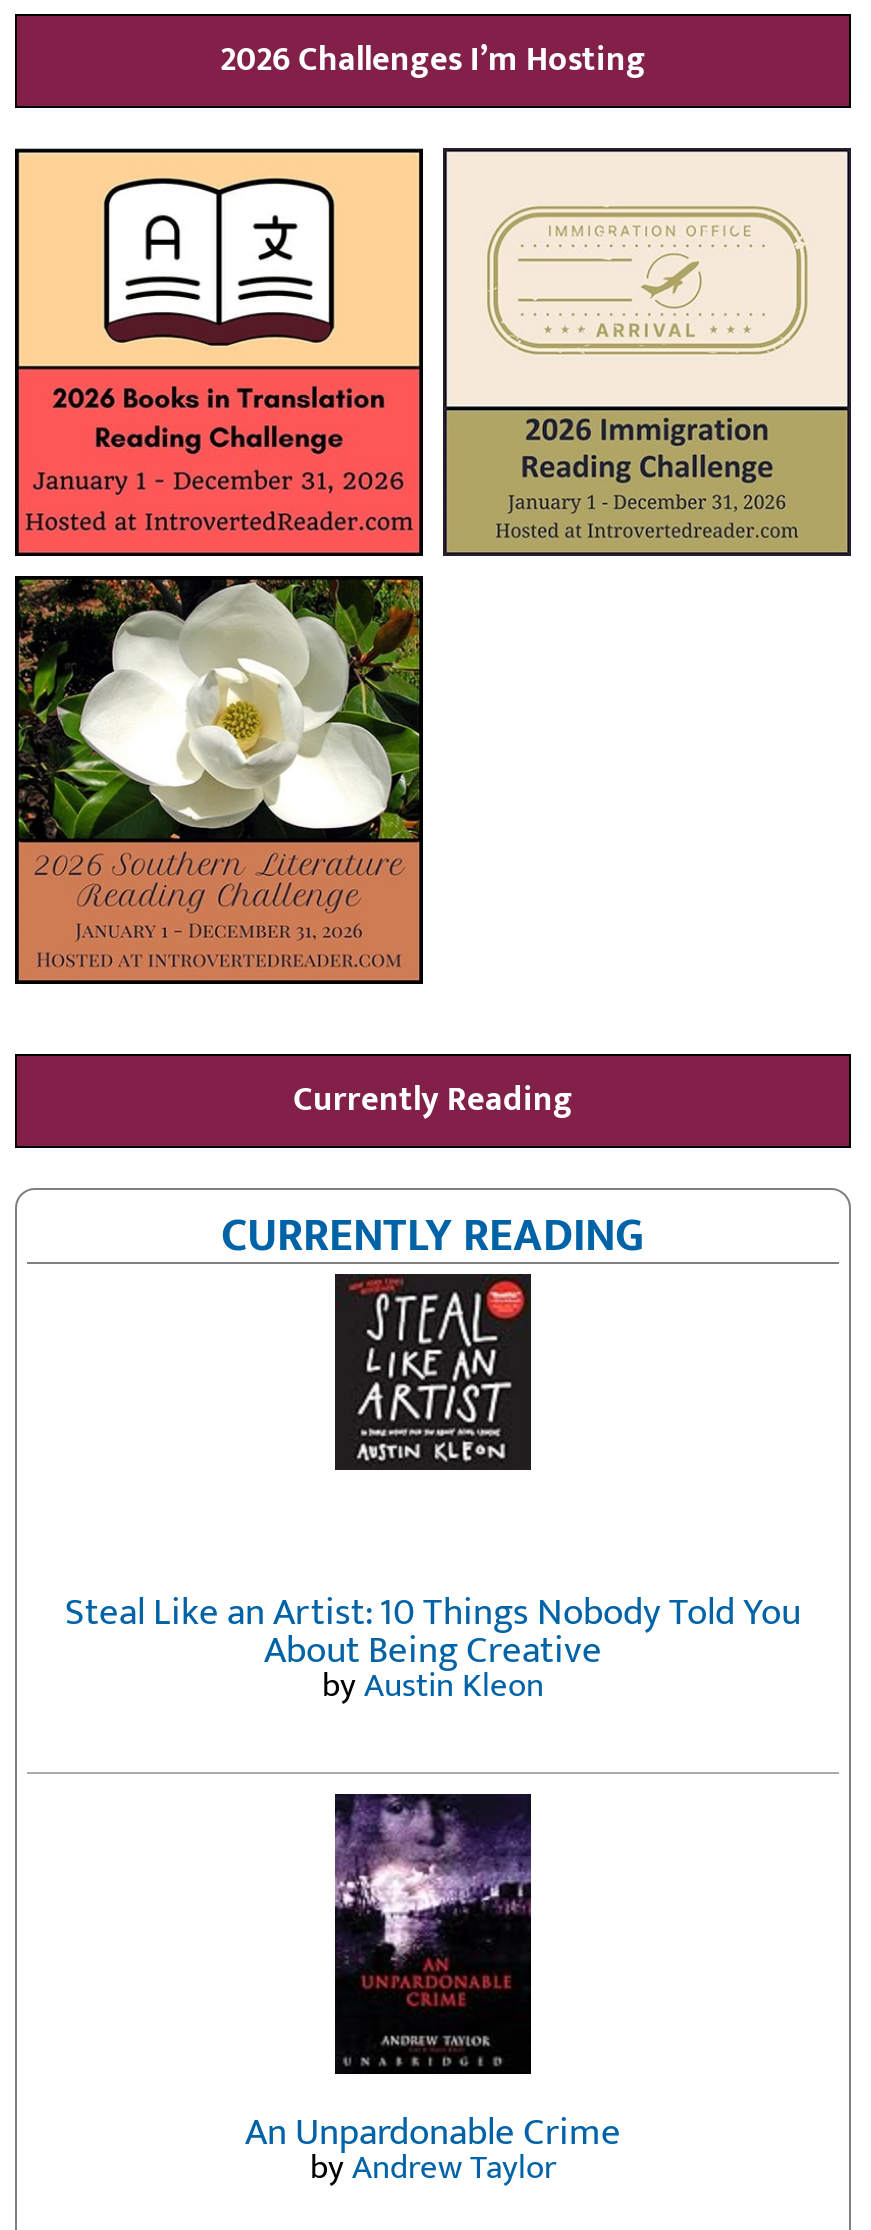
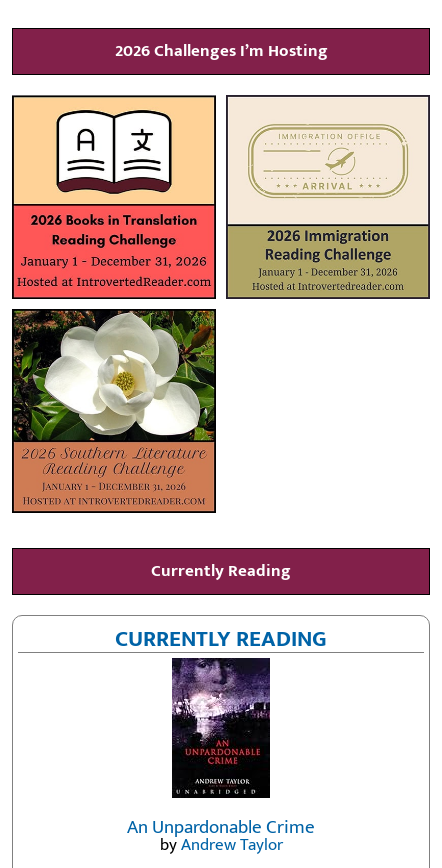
- [image]
- Steal Like an Artist: 10 Things Nobody Told You
- About Being Creative
- byAustin Kleon
